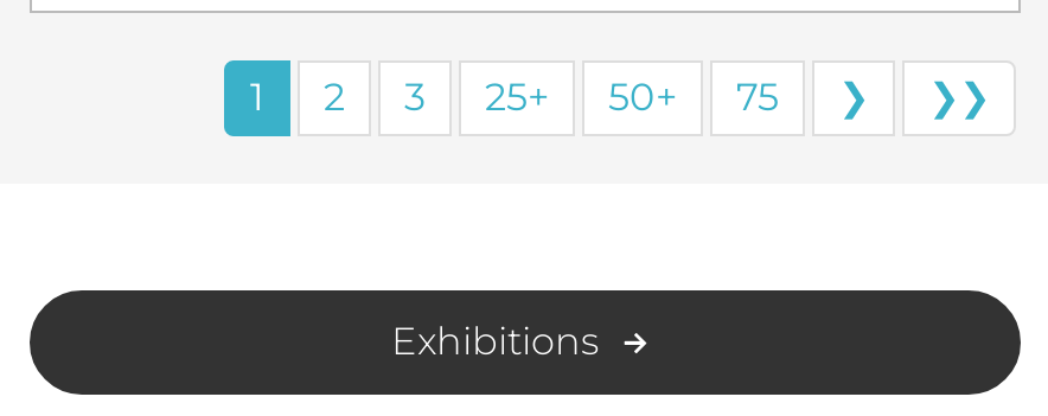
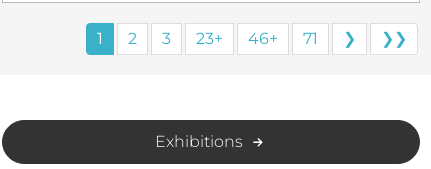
- 25+
+ 23+

- 50+
+ 46+

- 75
+ 71
